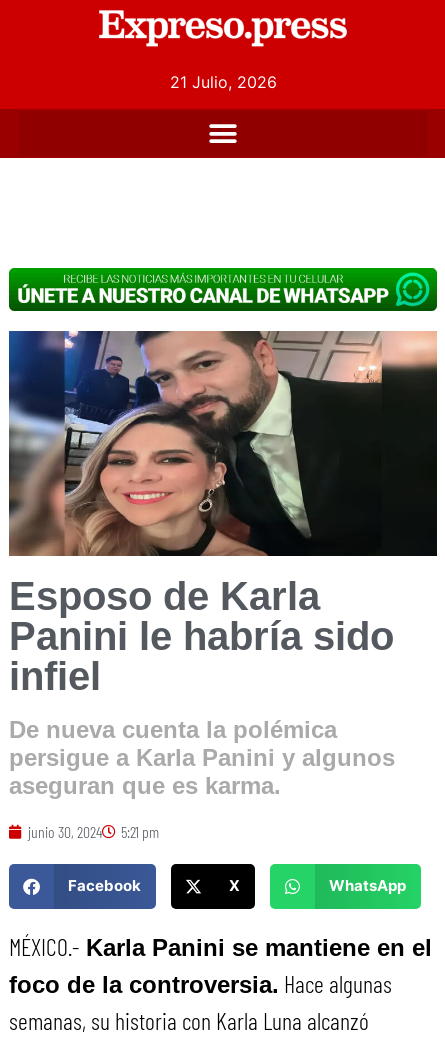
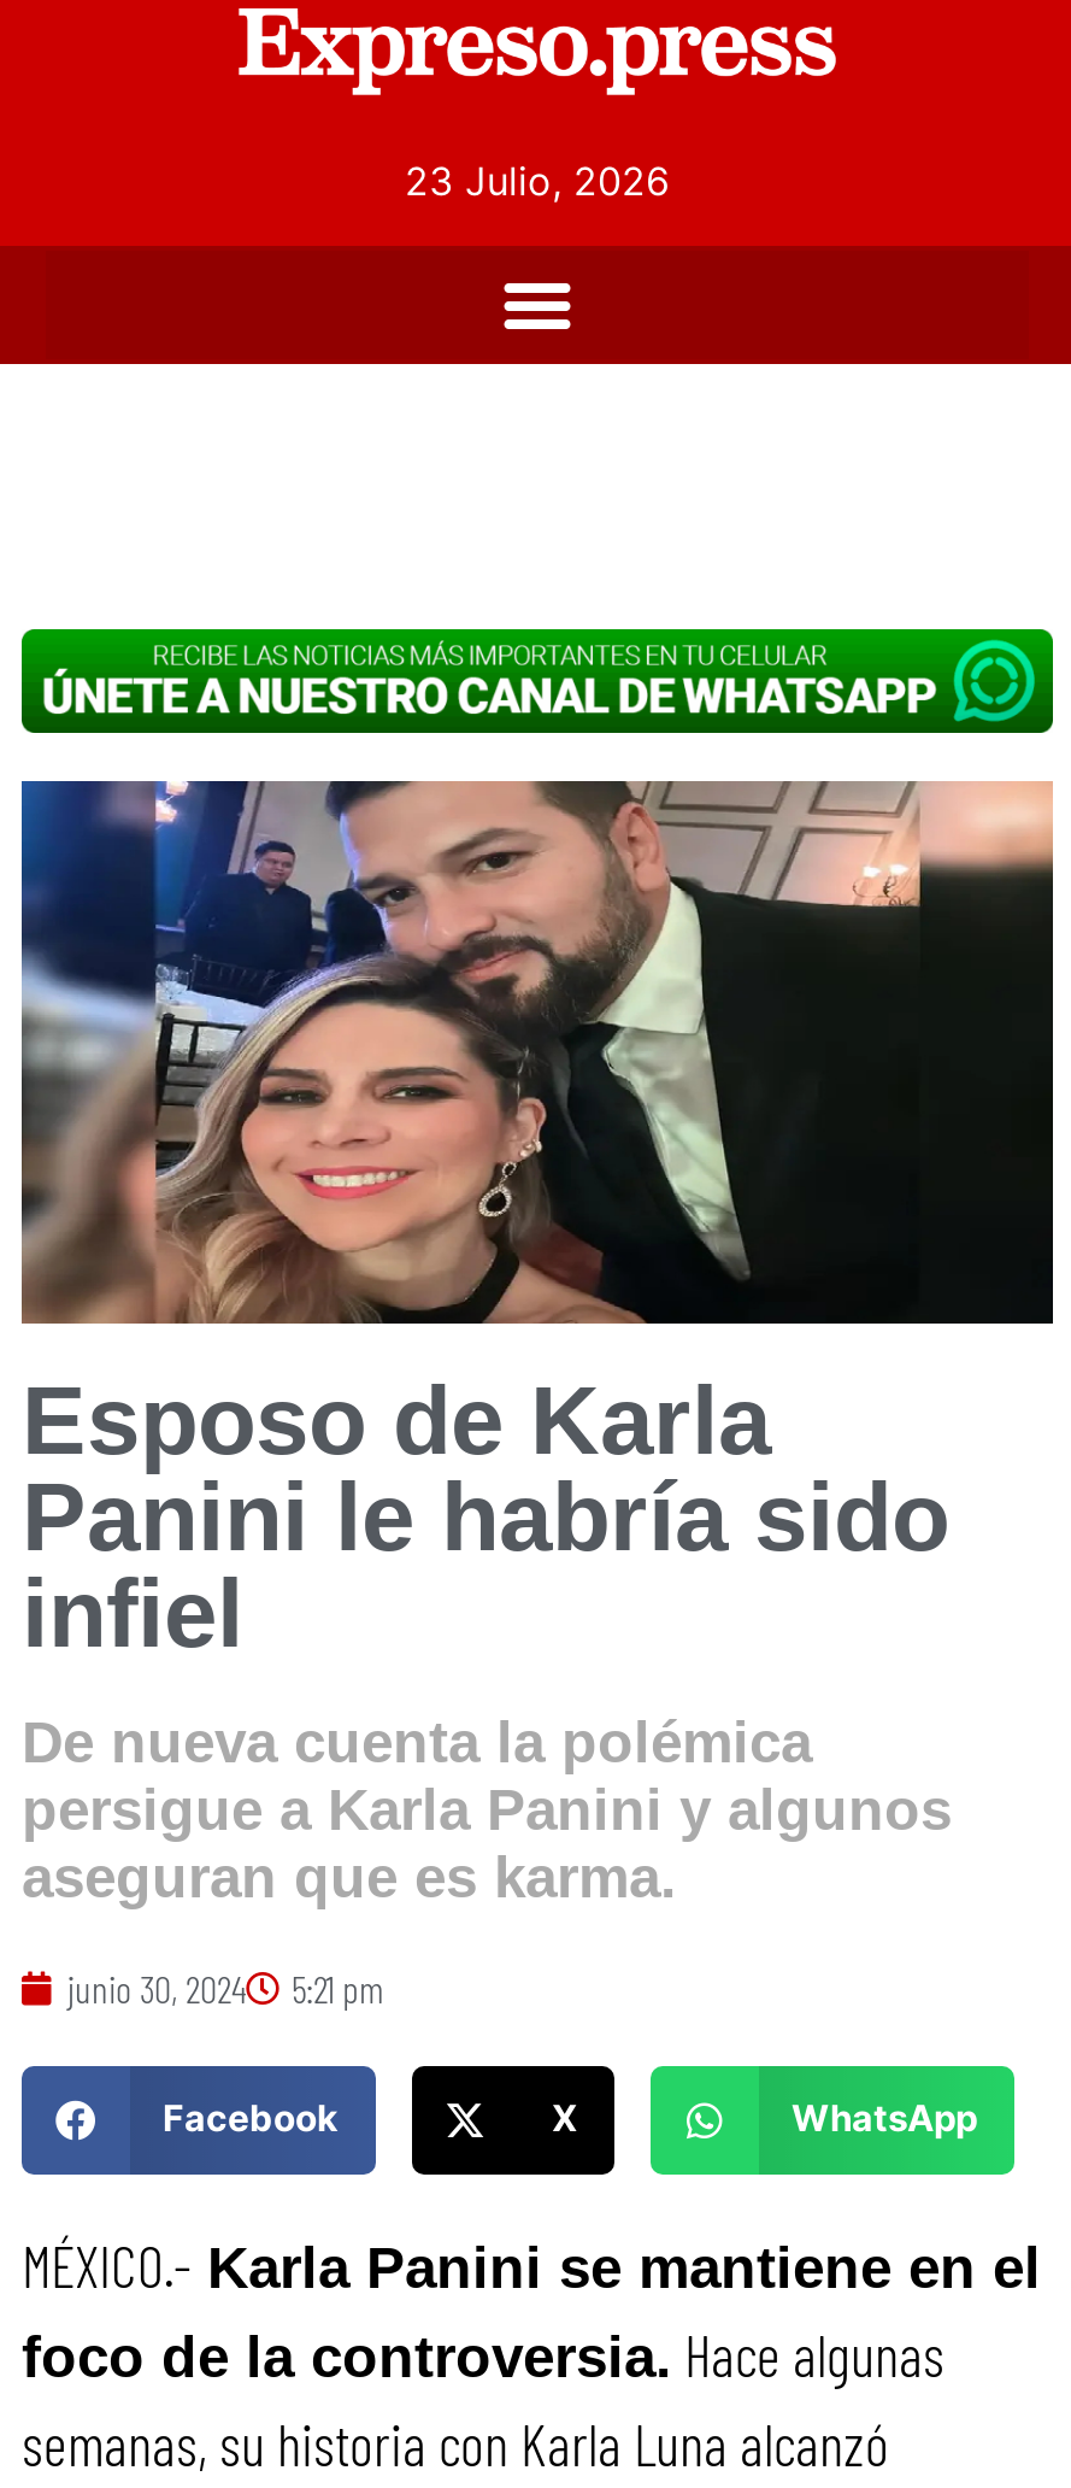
- 21 Julio, 2026
+ 23 Julio, 2026
